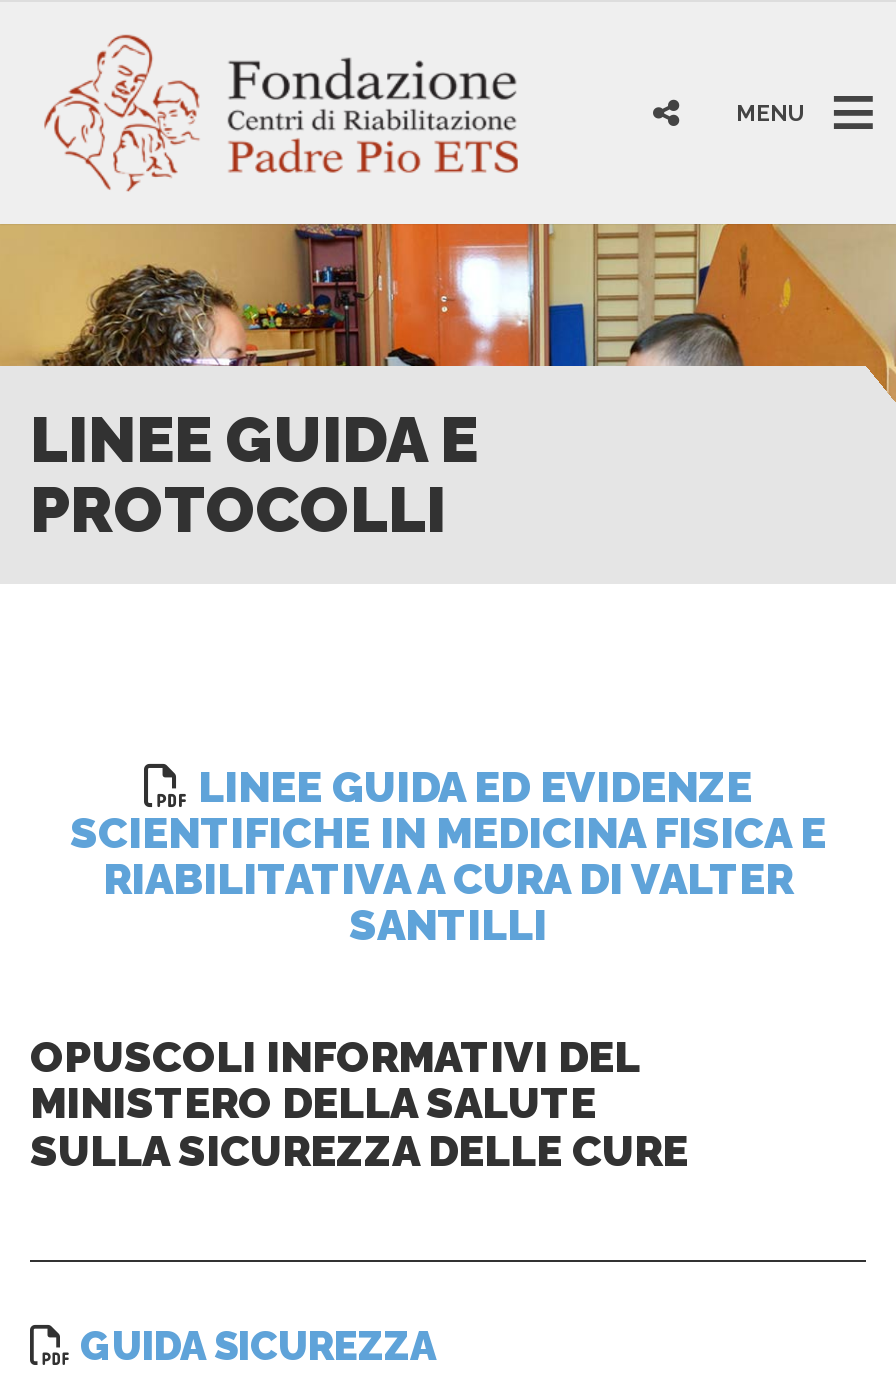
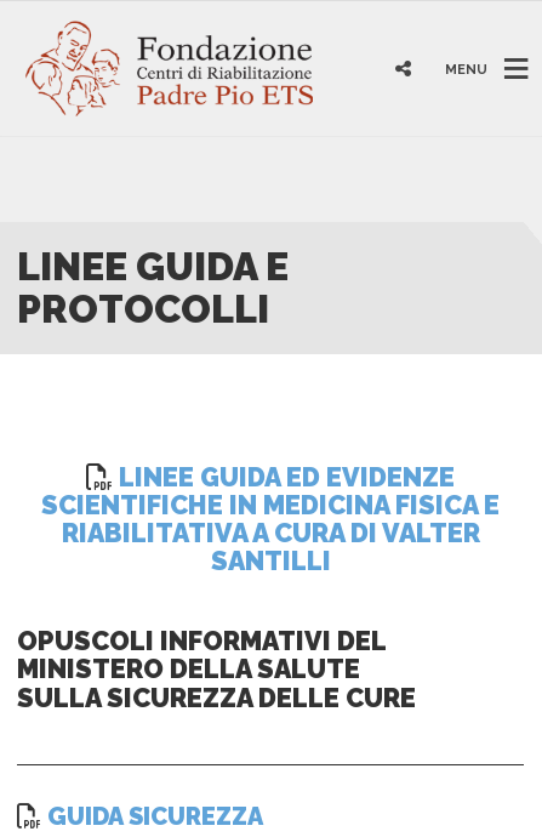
- [image]
